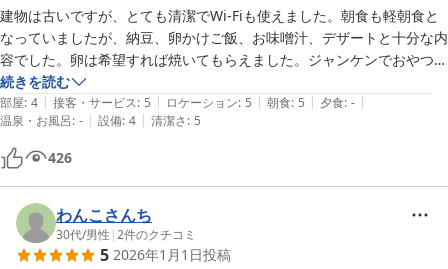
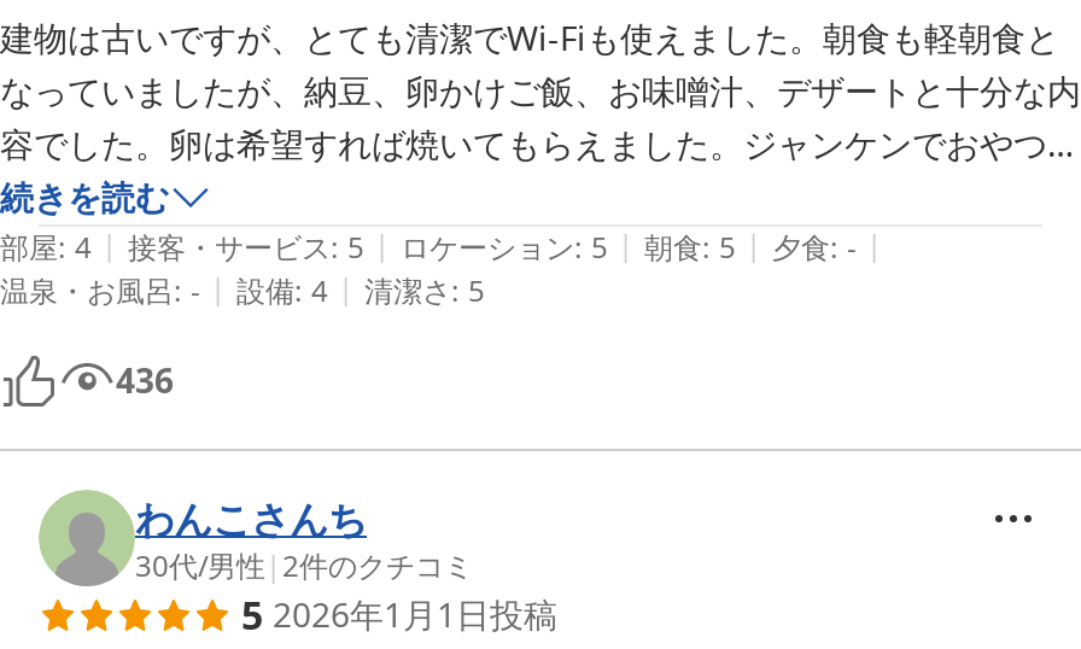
- 426
+ 436
